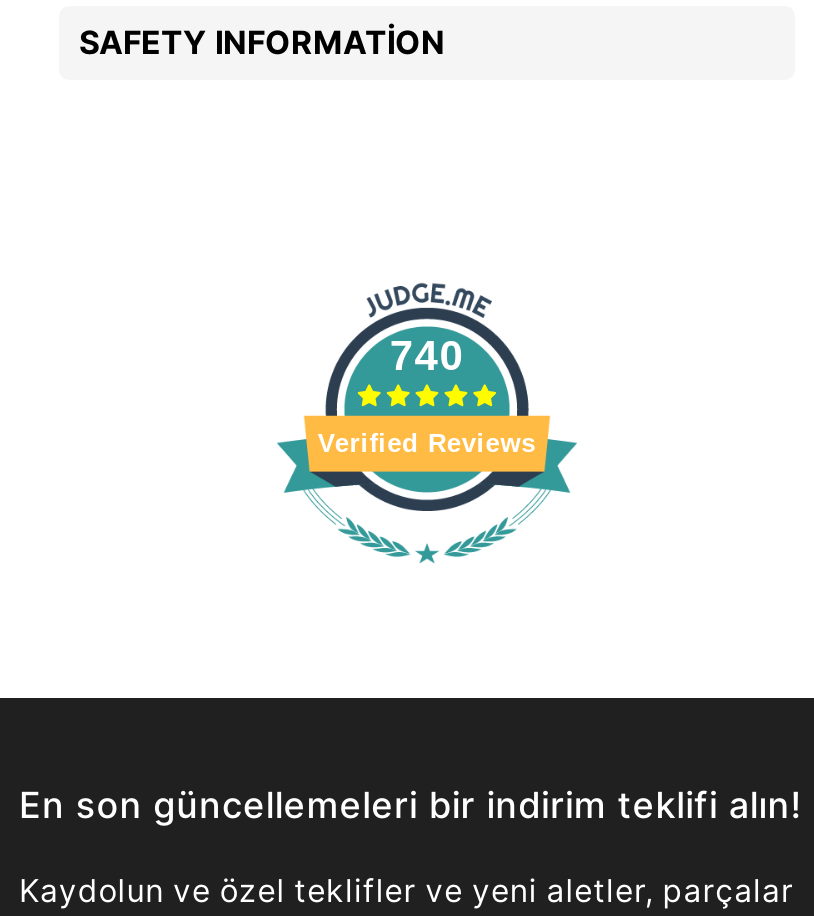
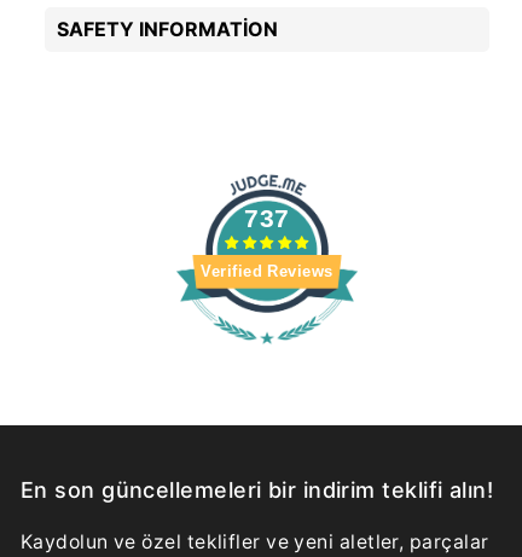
- 740
+ 737
